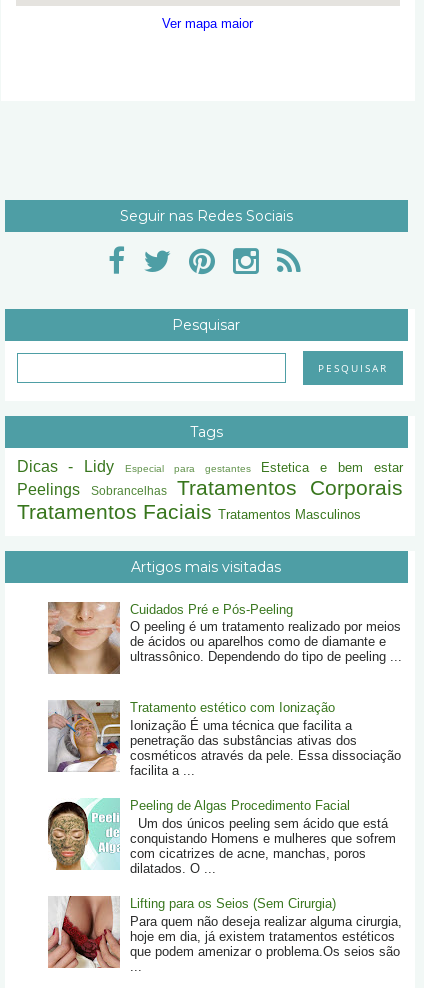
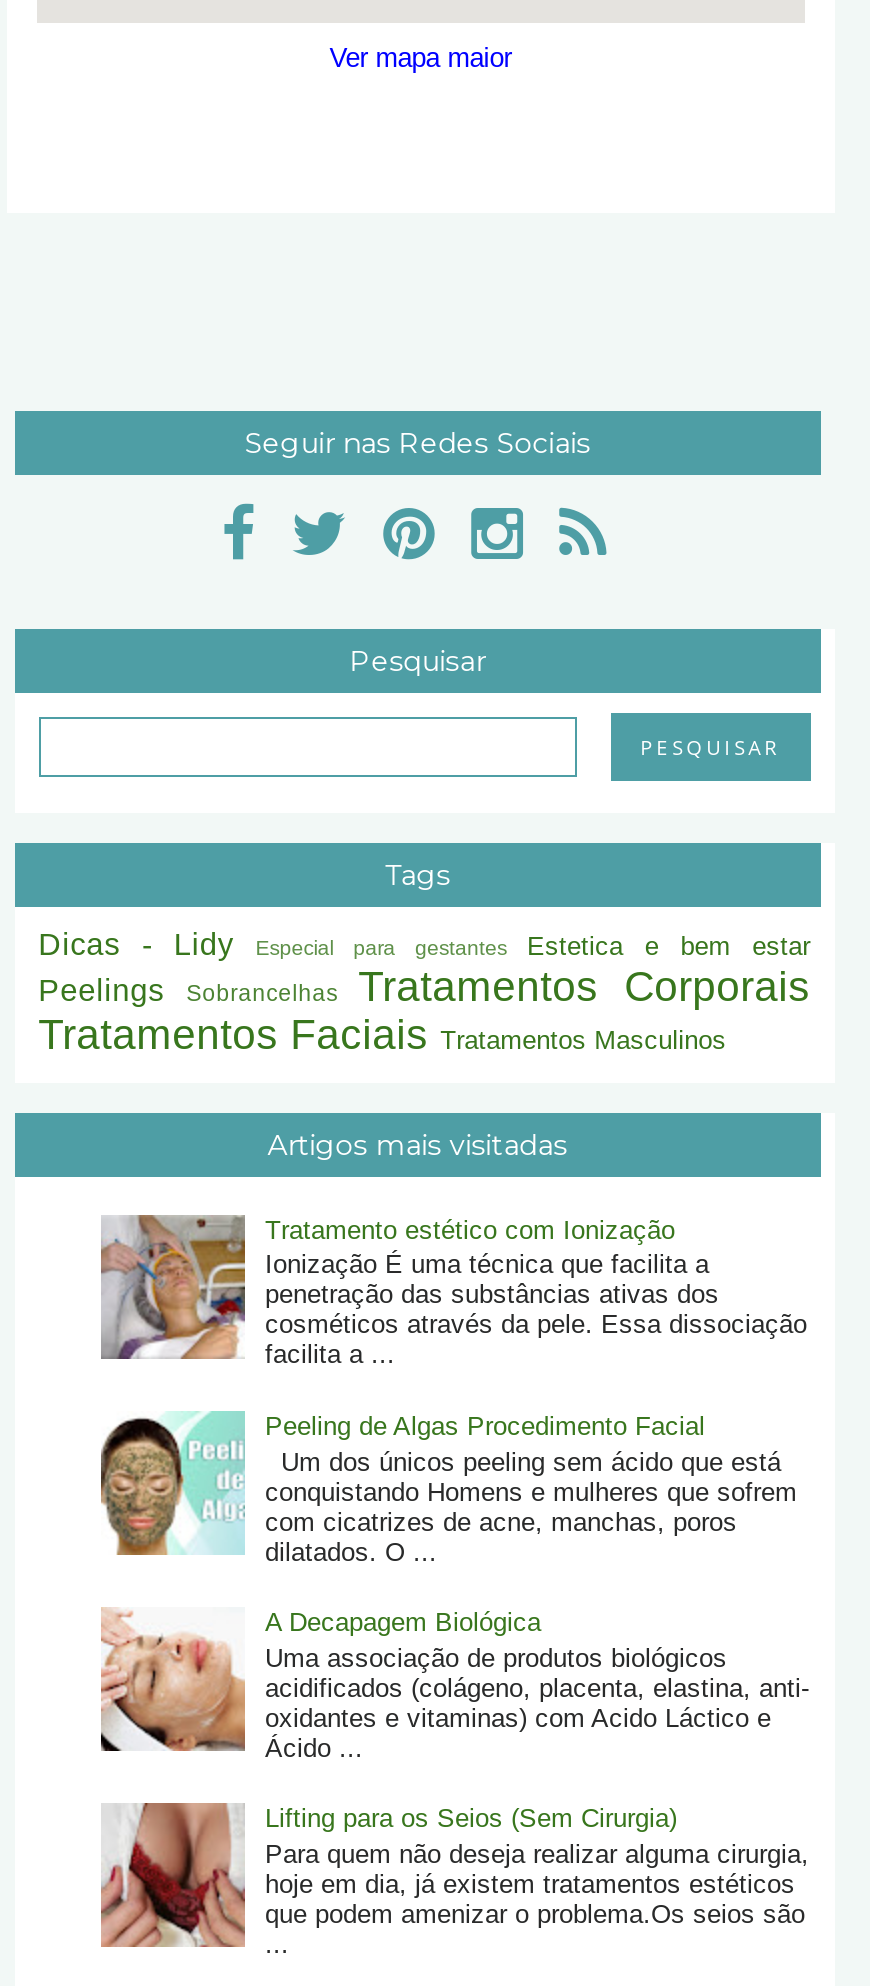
- [image]
- Cuidados Pré e Pós-Peeling
- O peeling é um tratamento realizado por meios
- de ácidos ou aparelhos como de diamante e
- ultrassônico. Dependendo do tipo de peeling ...

moved up: [image] | Tratamento estético com Ionização | Ionização É uma técnica que facilita a | ... | com cicatrizes de acne, manchas, poros | dilatados. O ...

+ [image]
+ A Decapagem Biológica
+ Uma associação de produtos biológicos
+ acidificados (colágeno, placenta, elastina, anti-
+ oxidantes e vitaminas) com Acido Láctico e
+ Ácido ...
